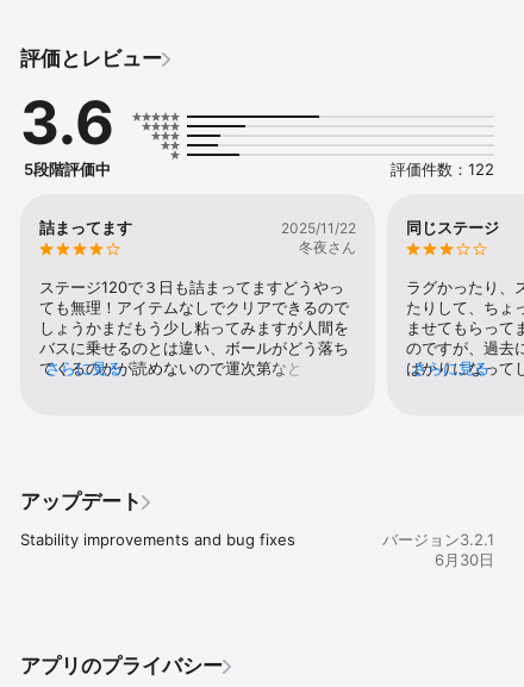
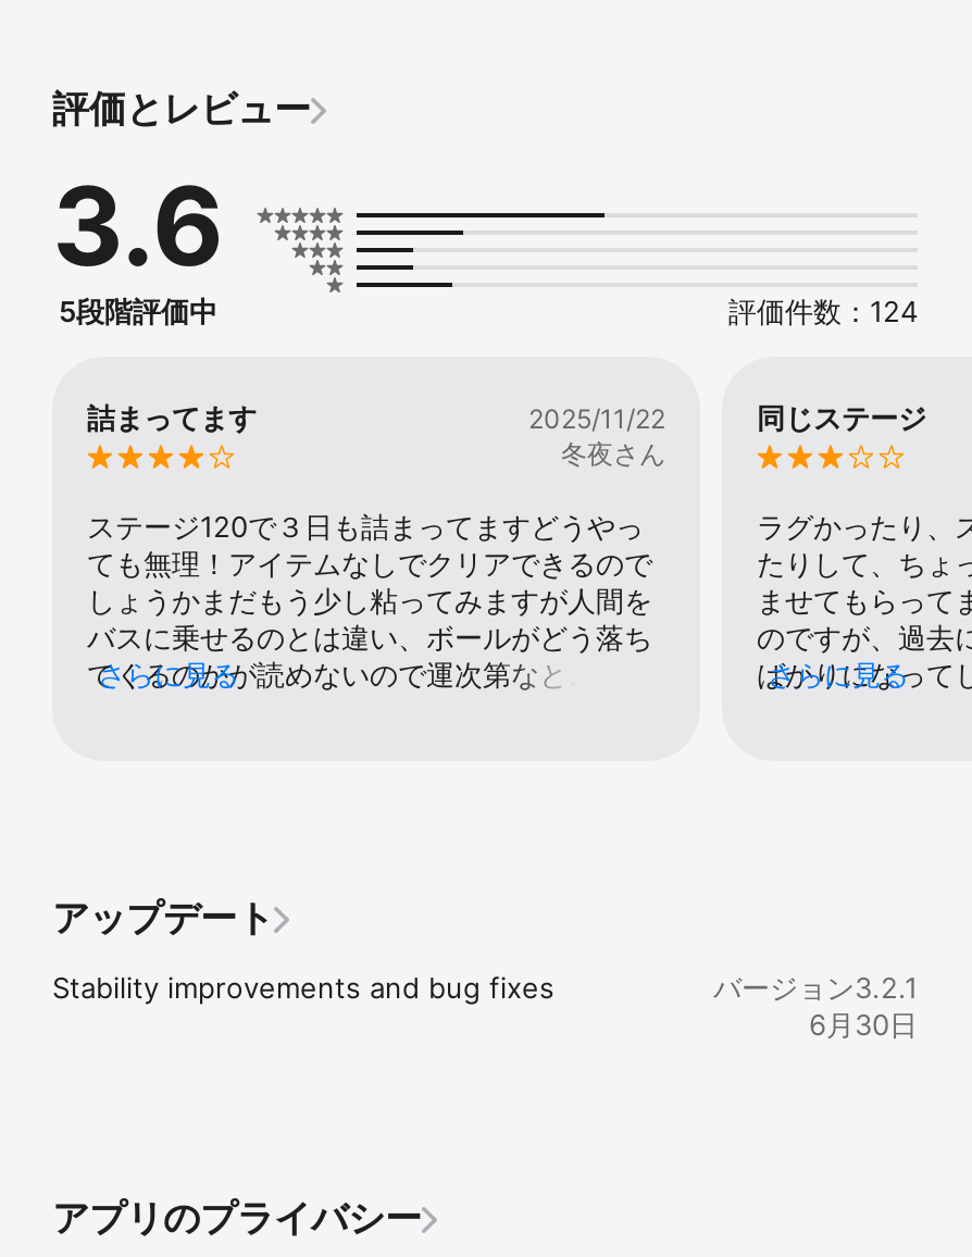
- 評価件数：122
+ 評価件数：124
